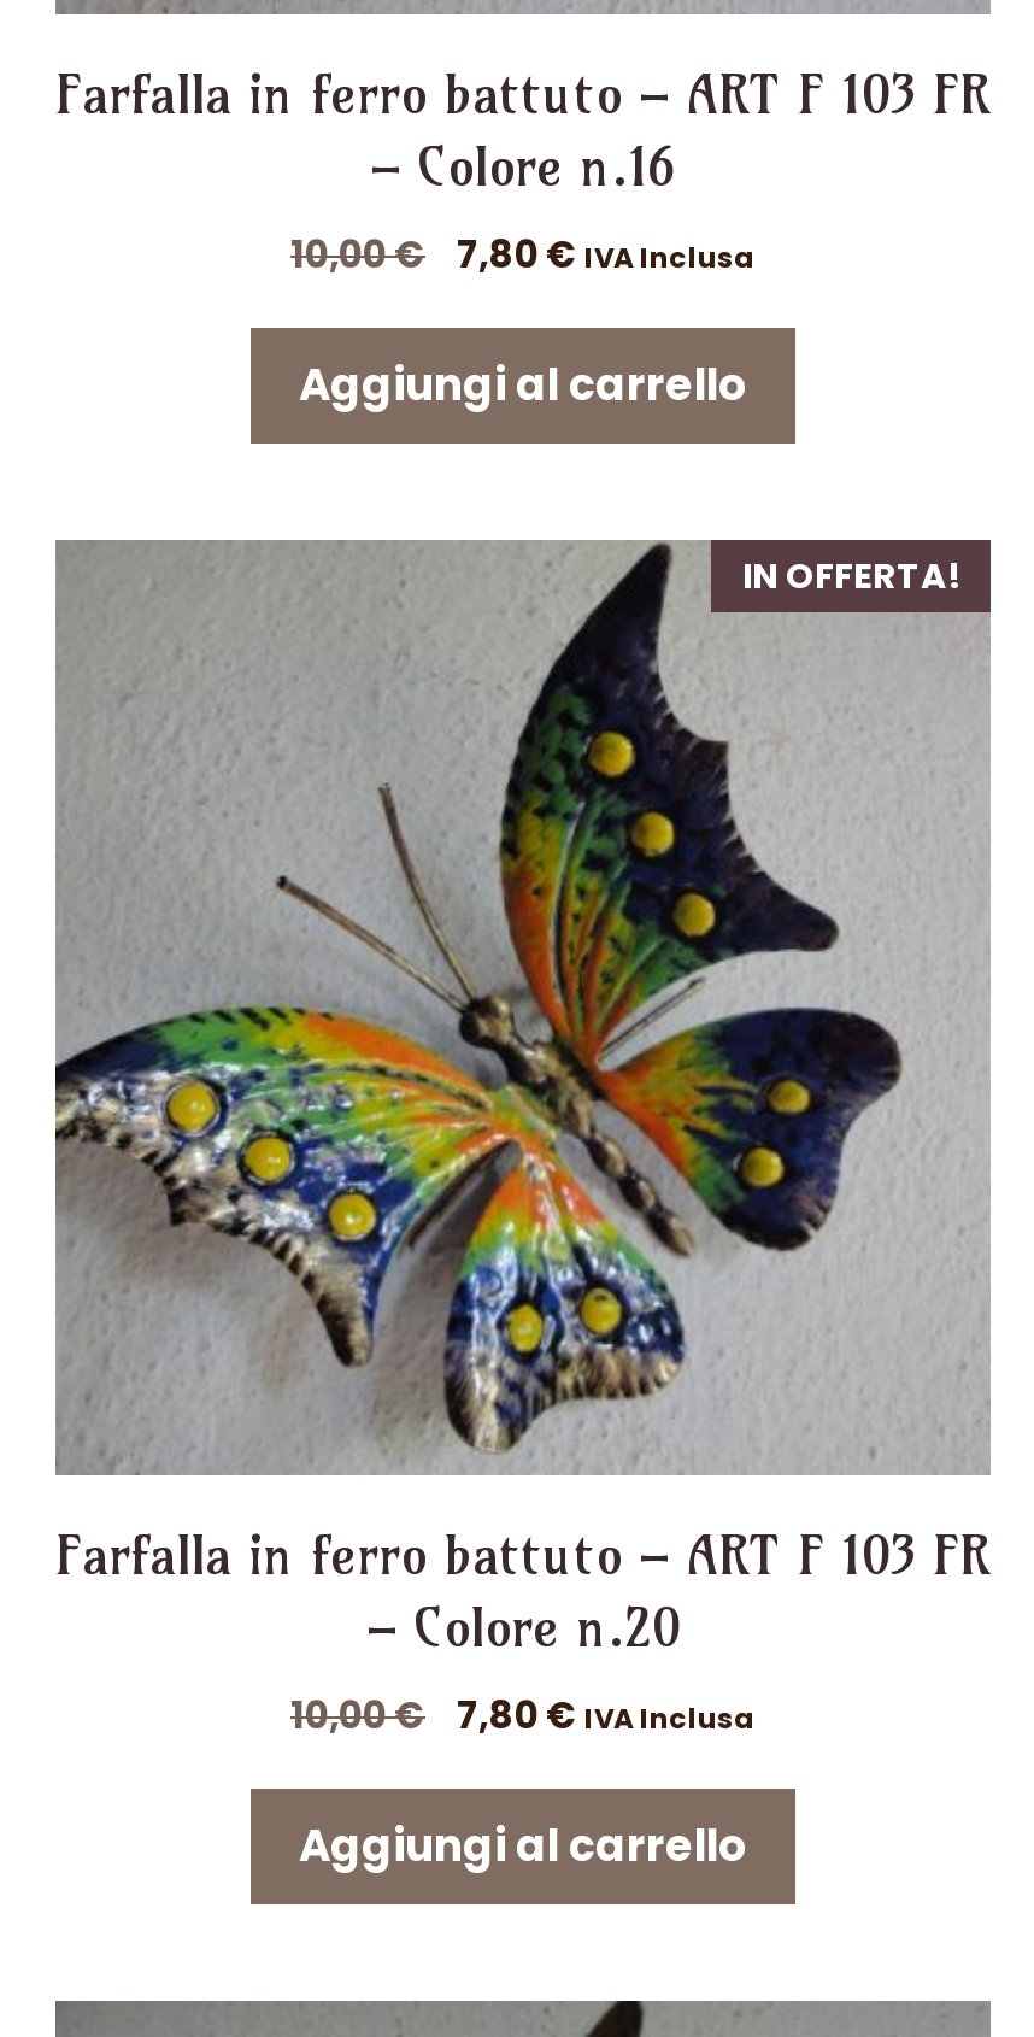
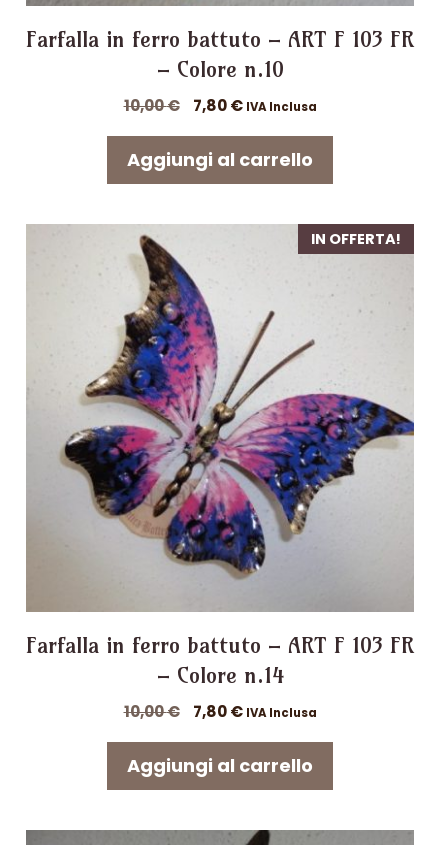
- – Colore n.16
+ – Colore n.10

- [image]
+ [image]

- – Colore n.20
+ – Colore n.14
